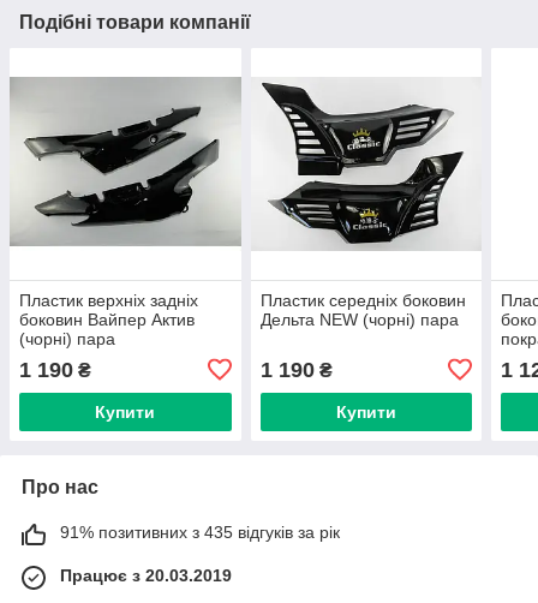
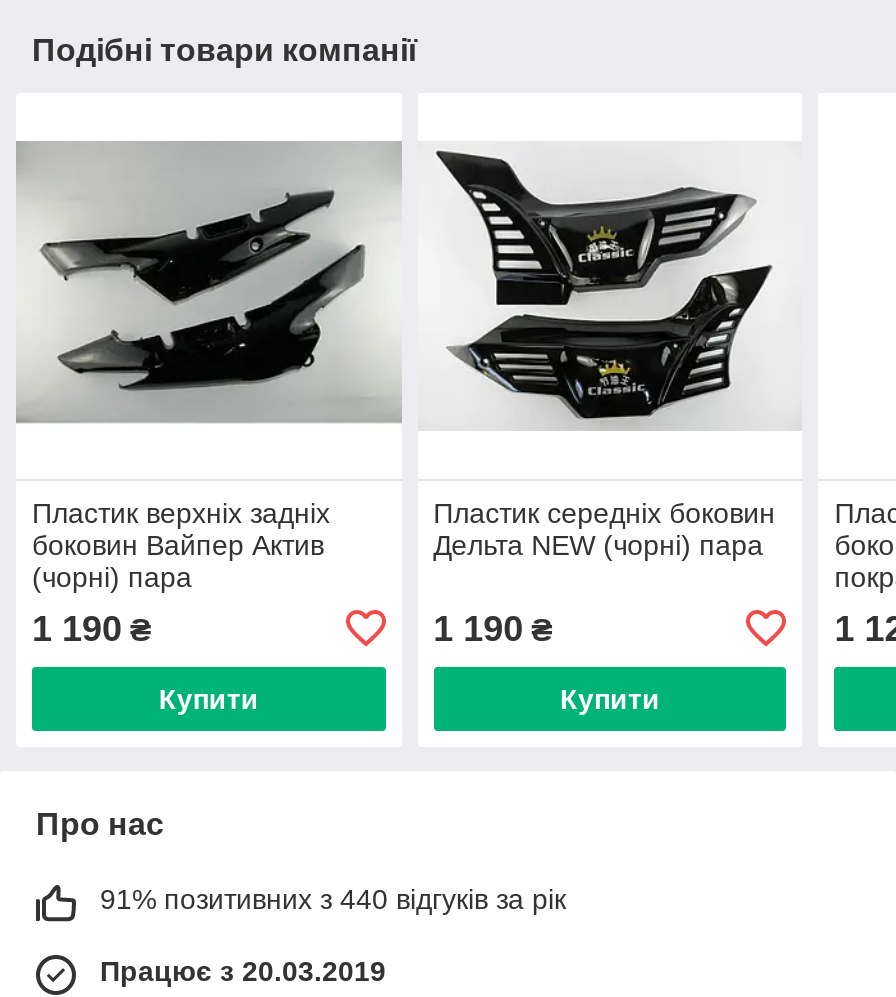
- 91% позитивних з 435 відгуків за рік
+ 91% позитивних з 440 відгуків за рік
